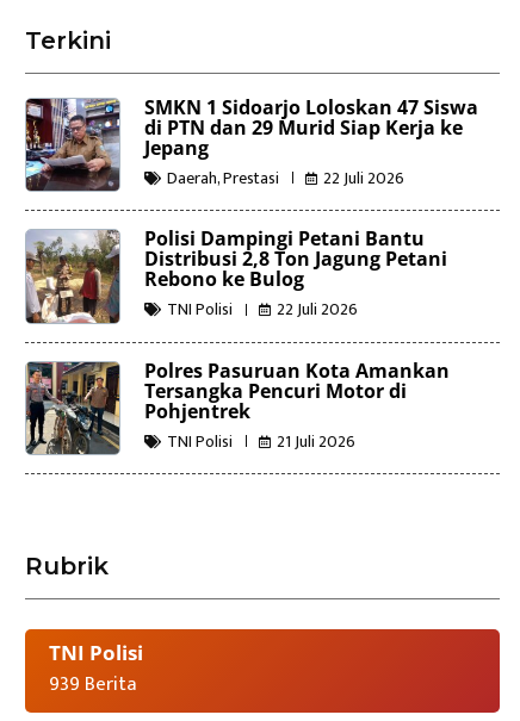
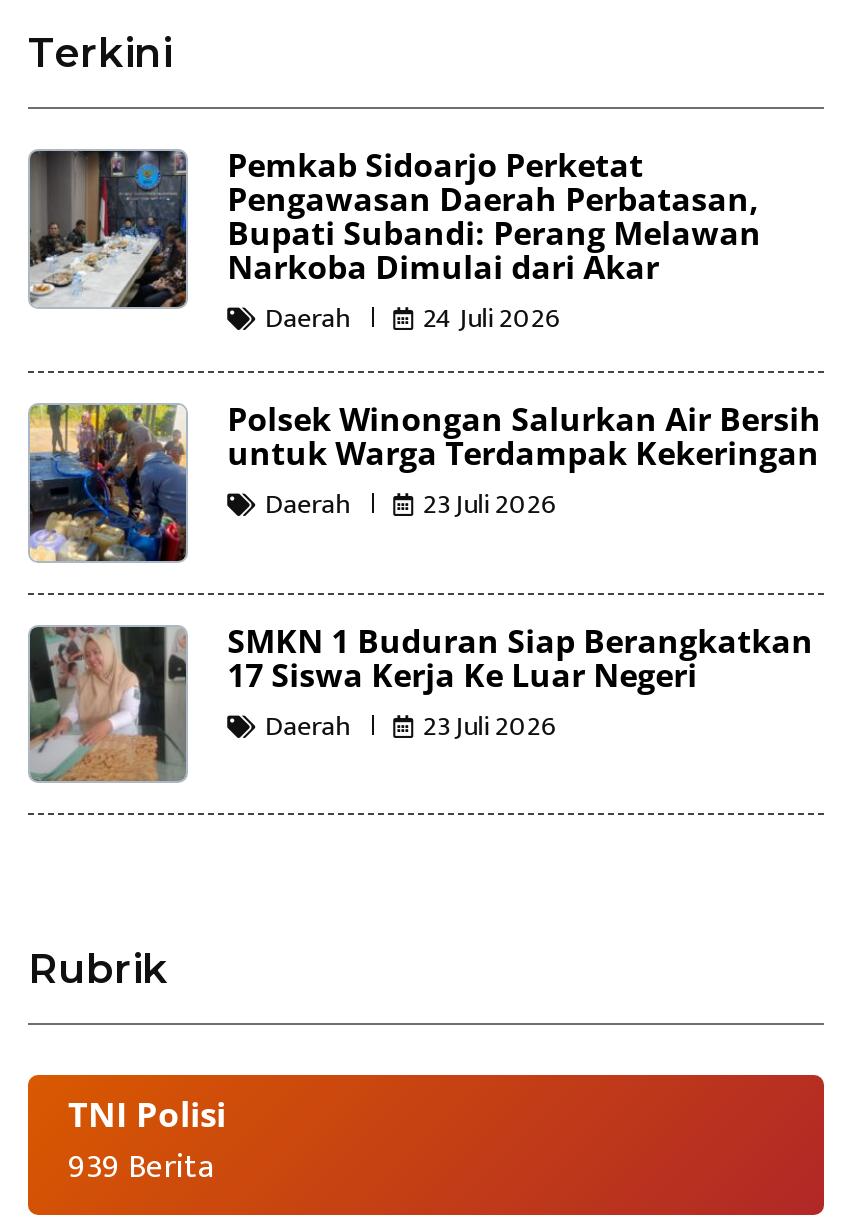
- [image]
- SMKN 1 Sidoarjo Loloskan 47 Siswa
- di PTN dan 29 Murid Siap Kerja ke
- Jepang
- Daerah, Prestasi
- 22 Juli 2026
+ [image]
+ Pemkab Sidoarjo Perketat
+ Pengawasan Daerah Perbatasan,
+ Bupati Subandi: Perang Melawan
+ Narkoba Dimulai dari Akar
+ Daerah
+ 24 Juli 2026

- [image]
- Polisi Dampingi Petani Bantu
- Distribusi 2,8 Ton Jagung Petani
- Rebono ke Bulog
- TNI Polisi
- 22 Juli 2026
+ [image]
+ Polsek Winongan Salurkan Air Bersih
+ untuk Warga Terdampak Kekeringan
+ Daerah
+ 23 Juli 2026

- [image]
- Polres Pasuruan Kota Amankan
- Tersangka Pencuri Motor di
- Pohjentrek
- TNI Polisi
- 21 Juli 2026
+ [image]
+ SMKN 1 Buduran Siap Berangkatkan
+ 17 Siswa Kerja Ke Luar Negeri
+ Daerah
+ 23 Juli 2026
